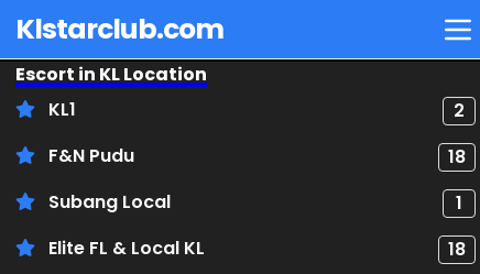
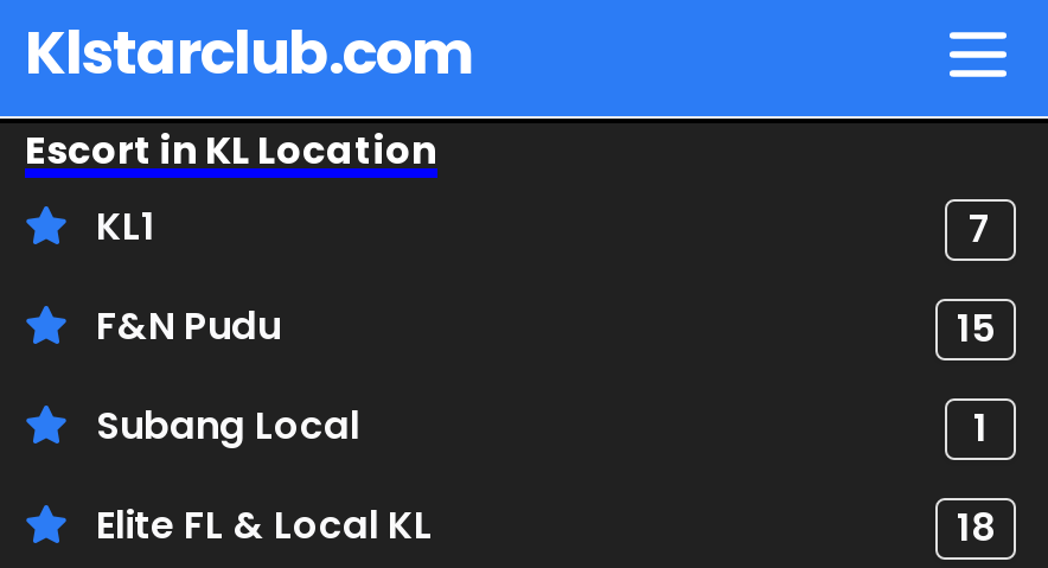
- 2
+ 7

- 18
+ 15
